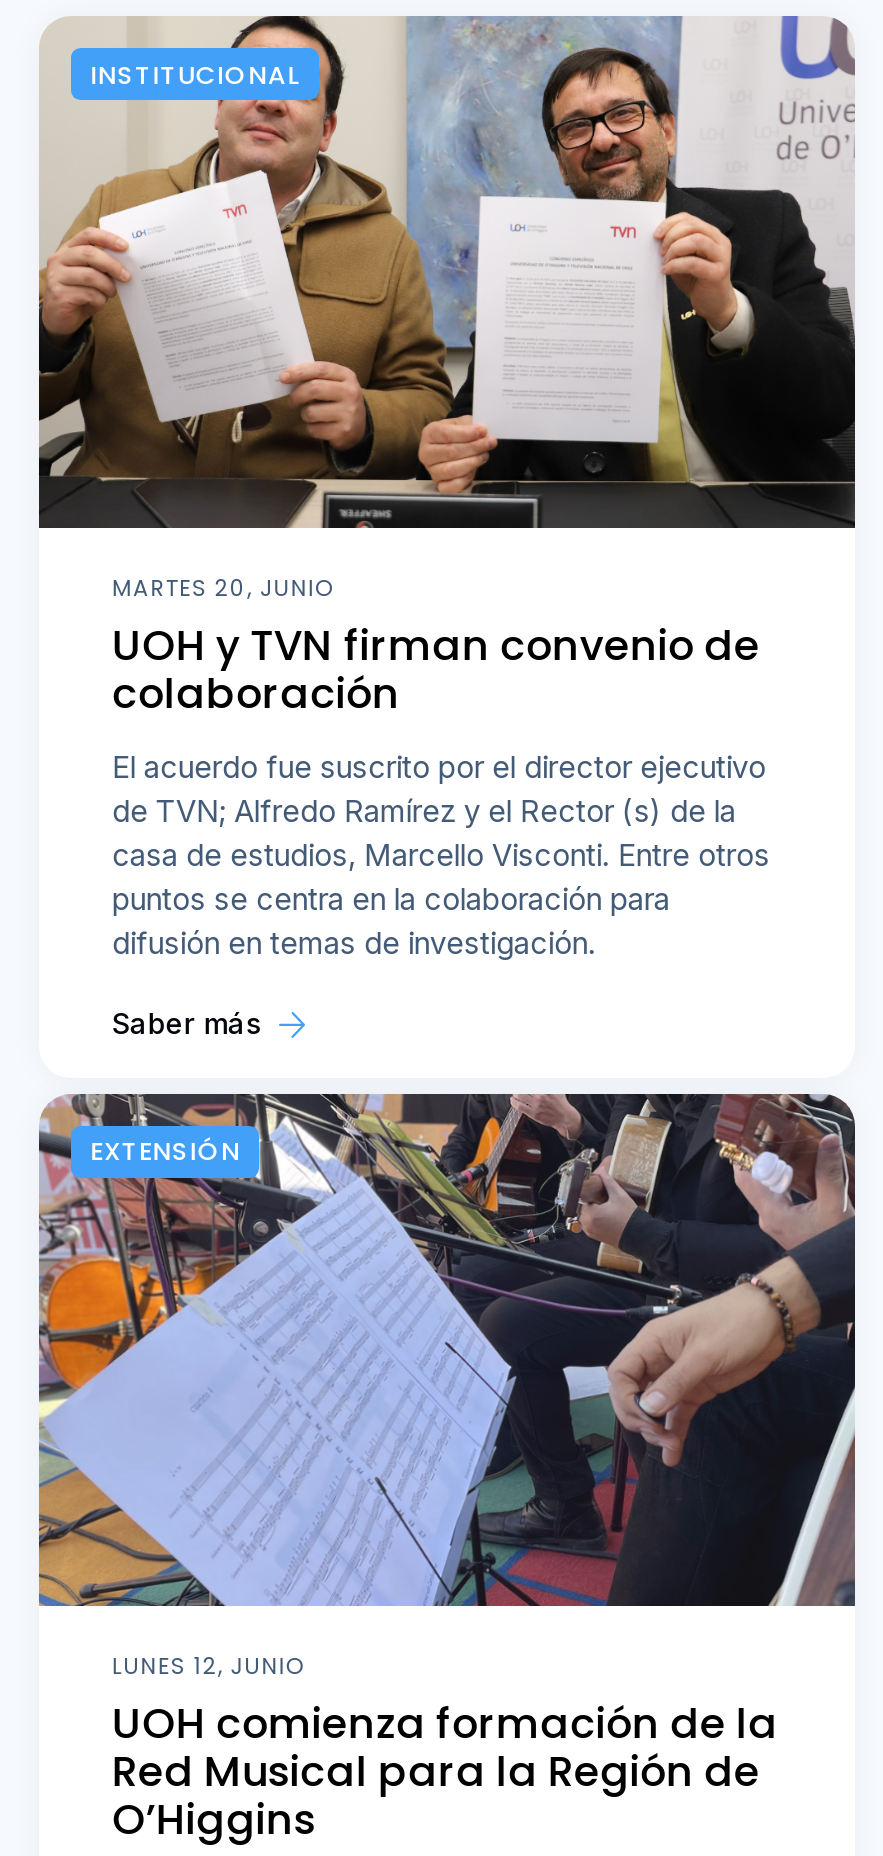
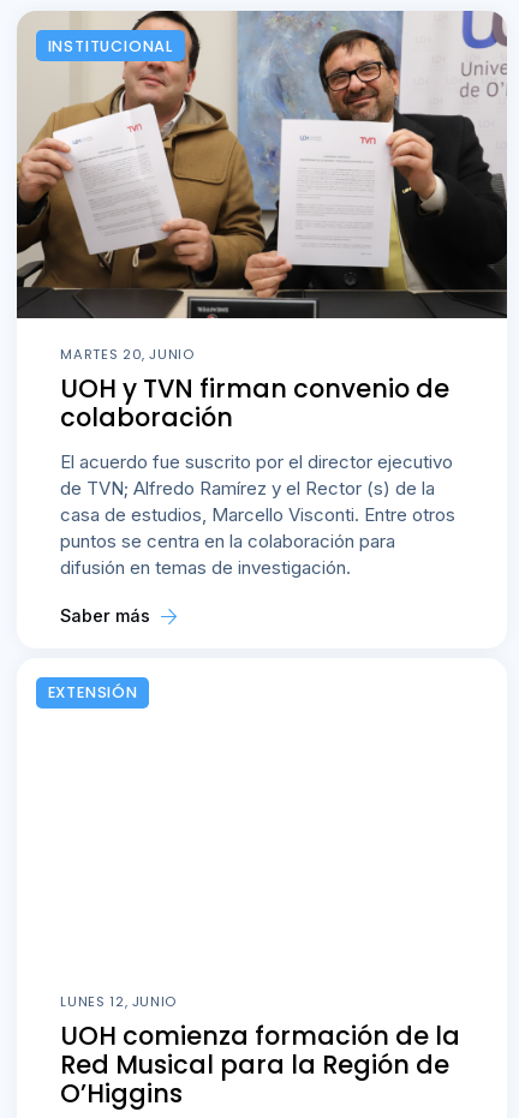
- [image]
